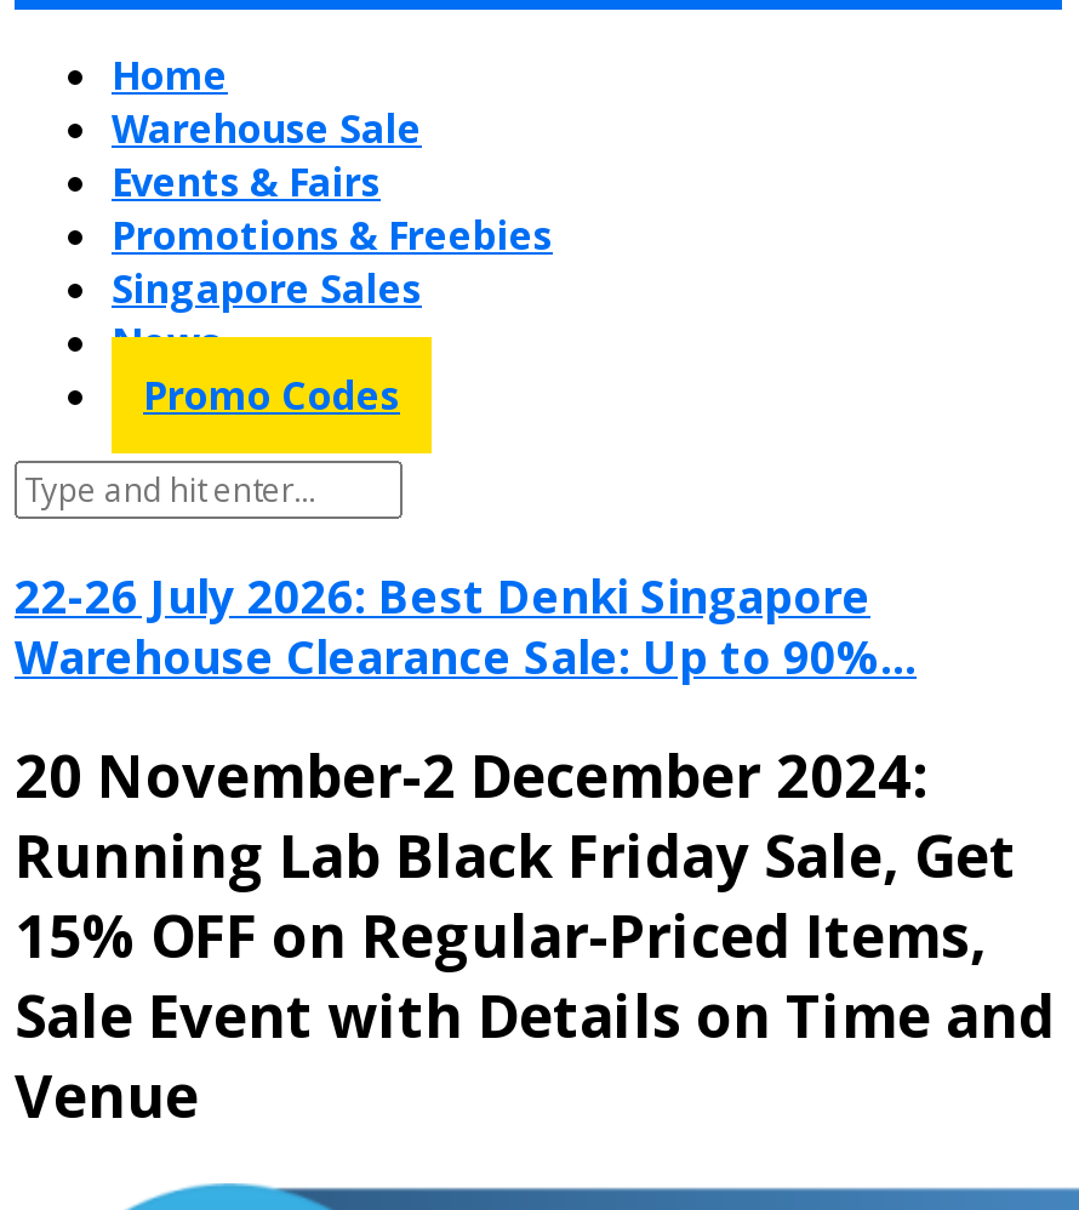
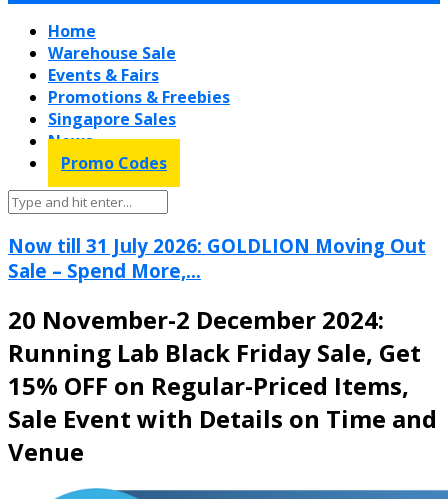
- 22-26 July 2026: Best Denki Singapore
- Warehouse Clearance Sale: Up to 90%...
+ Now till 31 July 2026: GOLDLION Moving Out
+ Sale – Spend More,...
